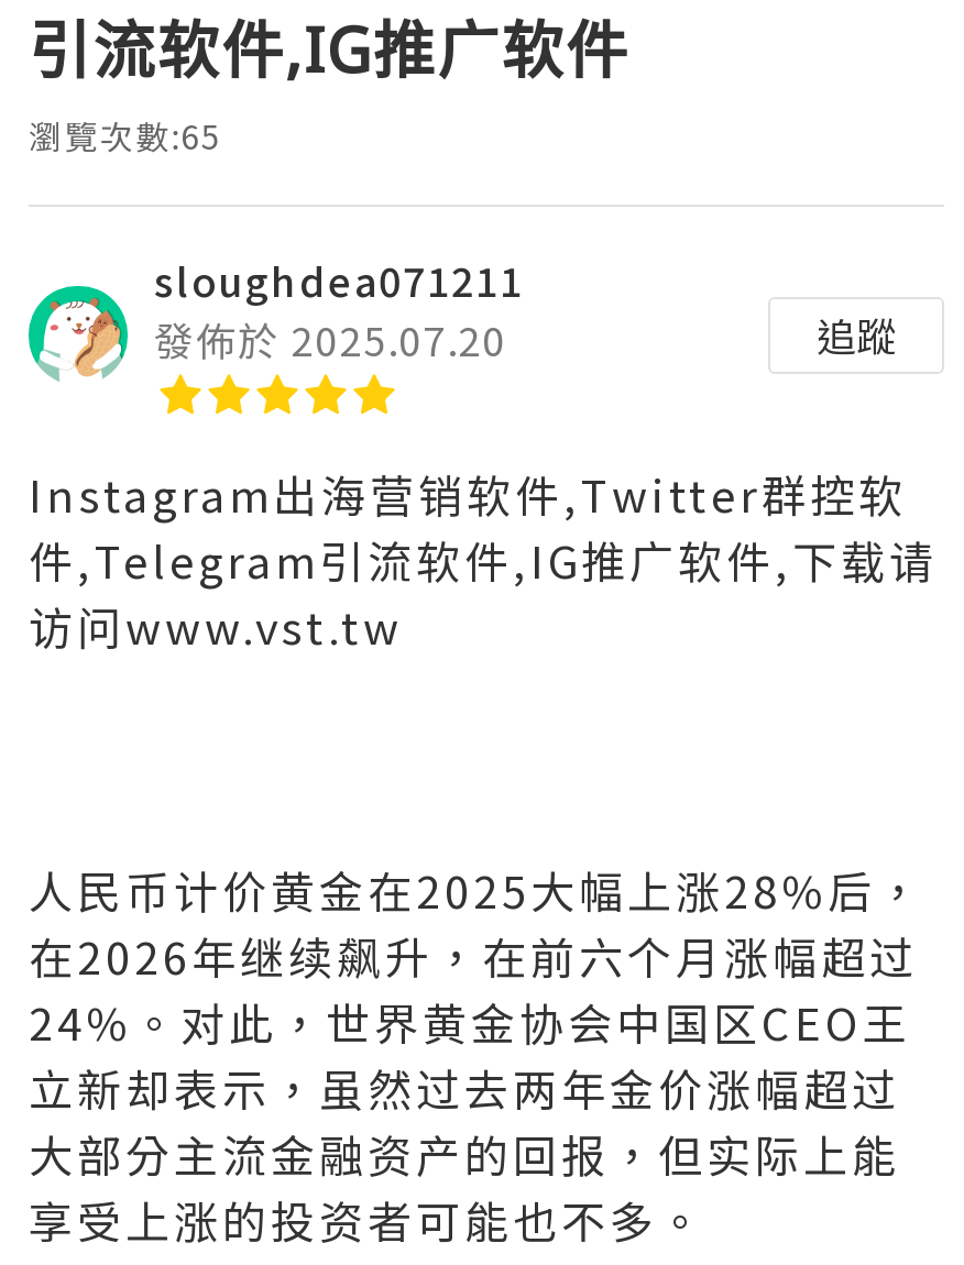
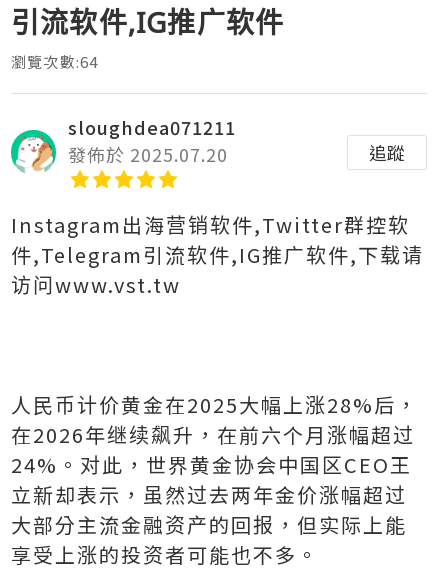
- 瀏覽次數:65
+ 瀏覽次數:64
